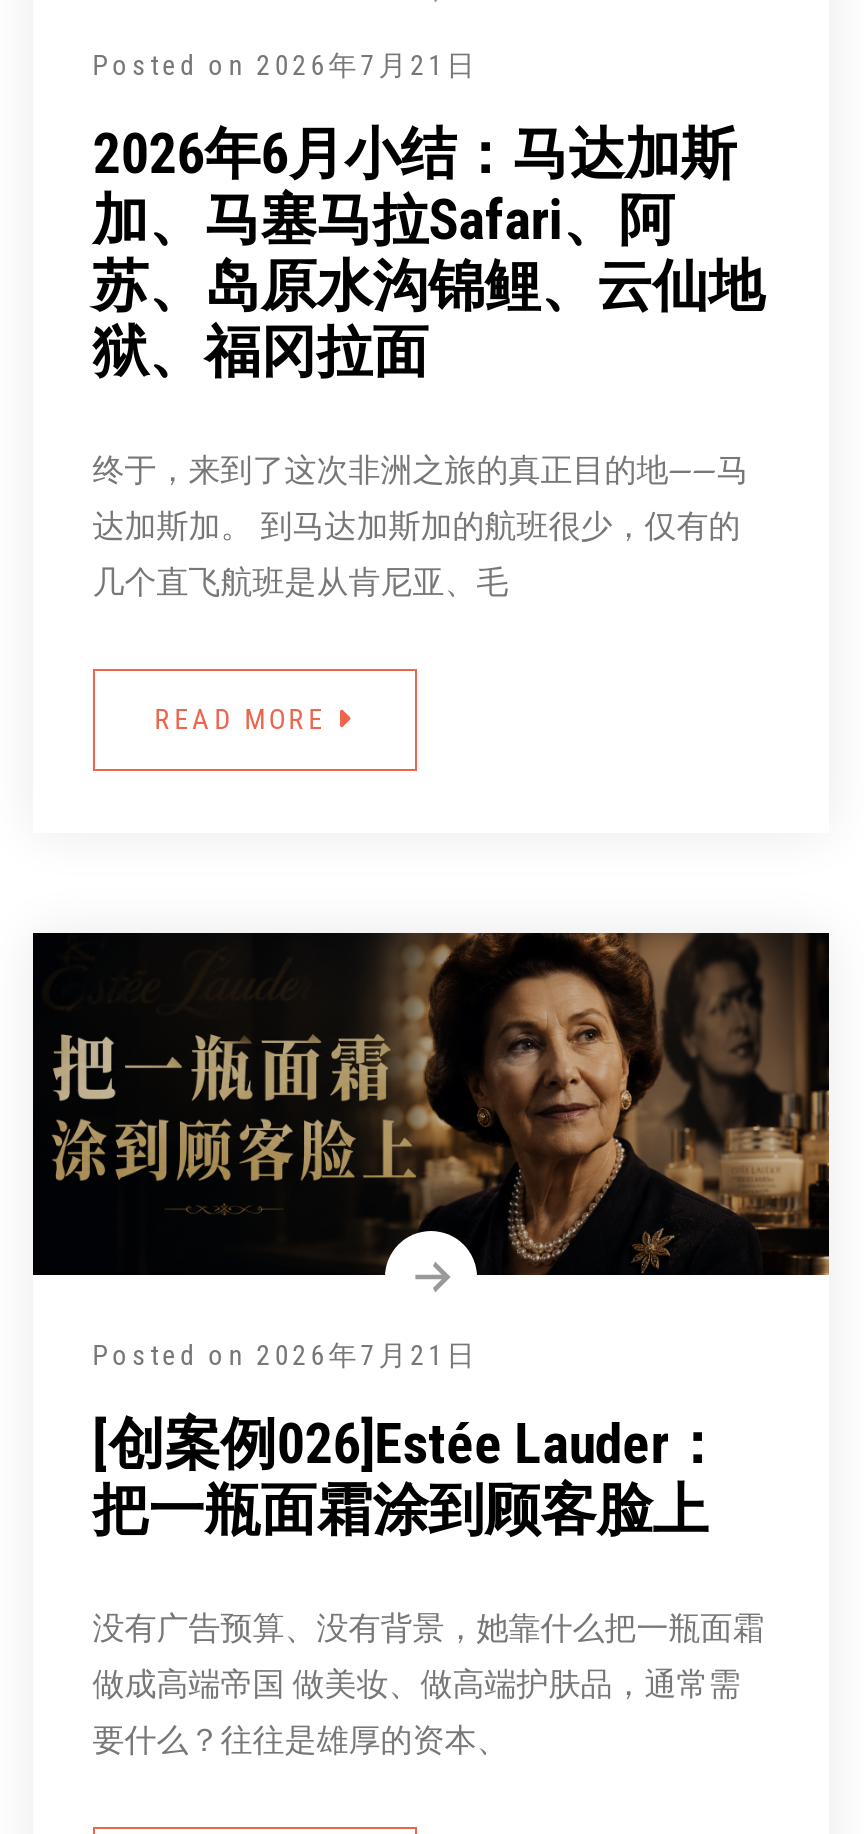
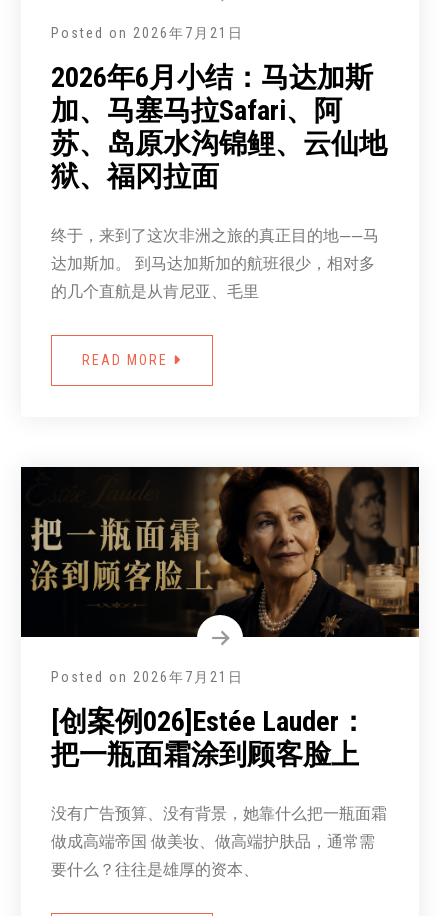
- 达加斯加。 到马达加斯加的航班很少，仅有的
+ 达加斯加。 到马达加斯加的航班很少，相对多

- 几个直飞航班是从肯尼亚、毛
+ 的几个直航是从肯尼亚、毛里
